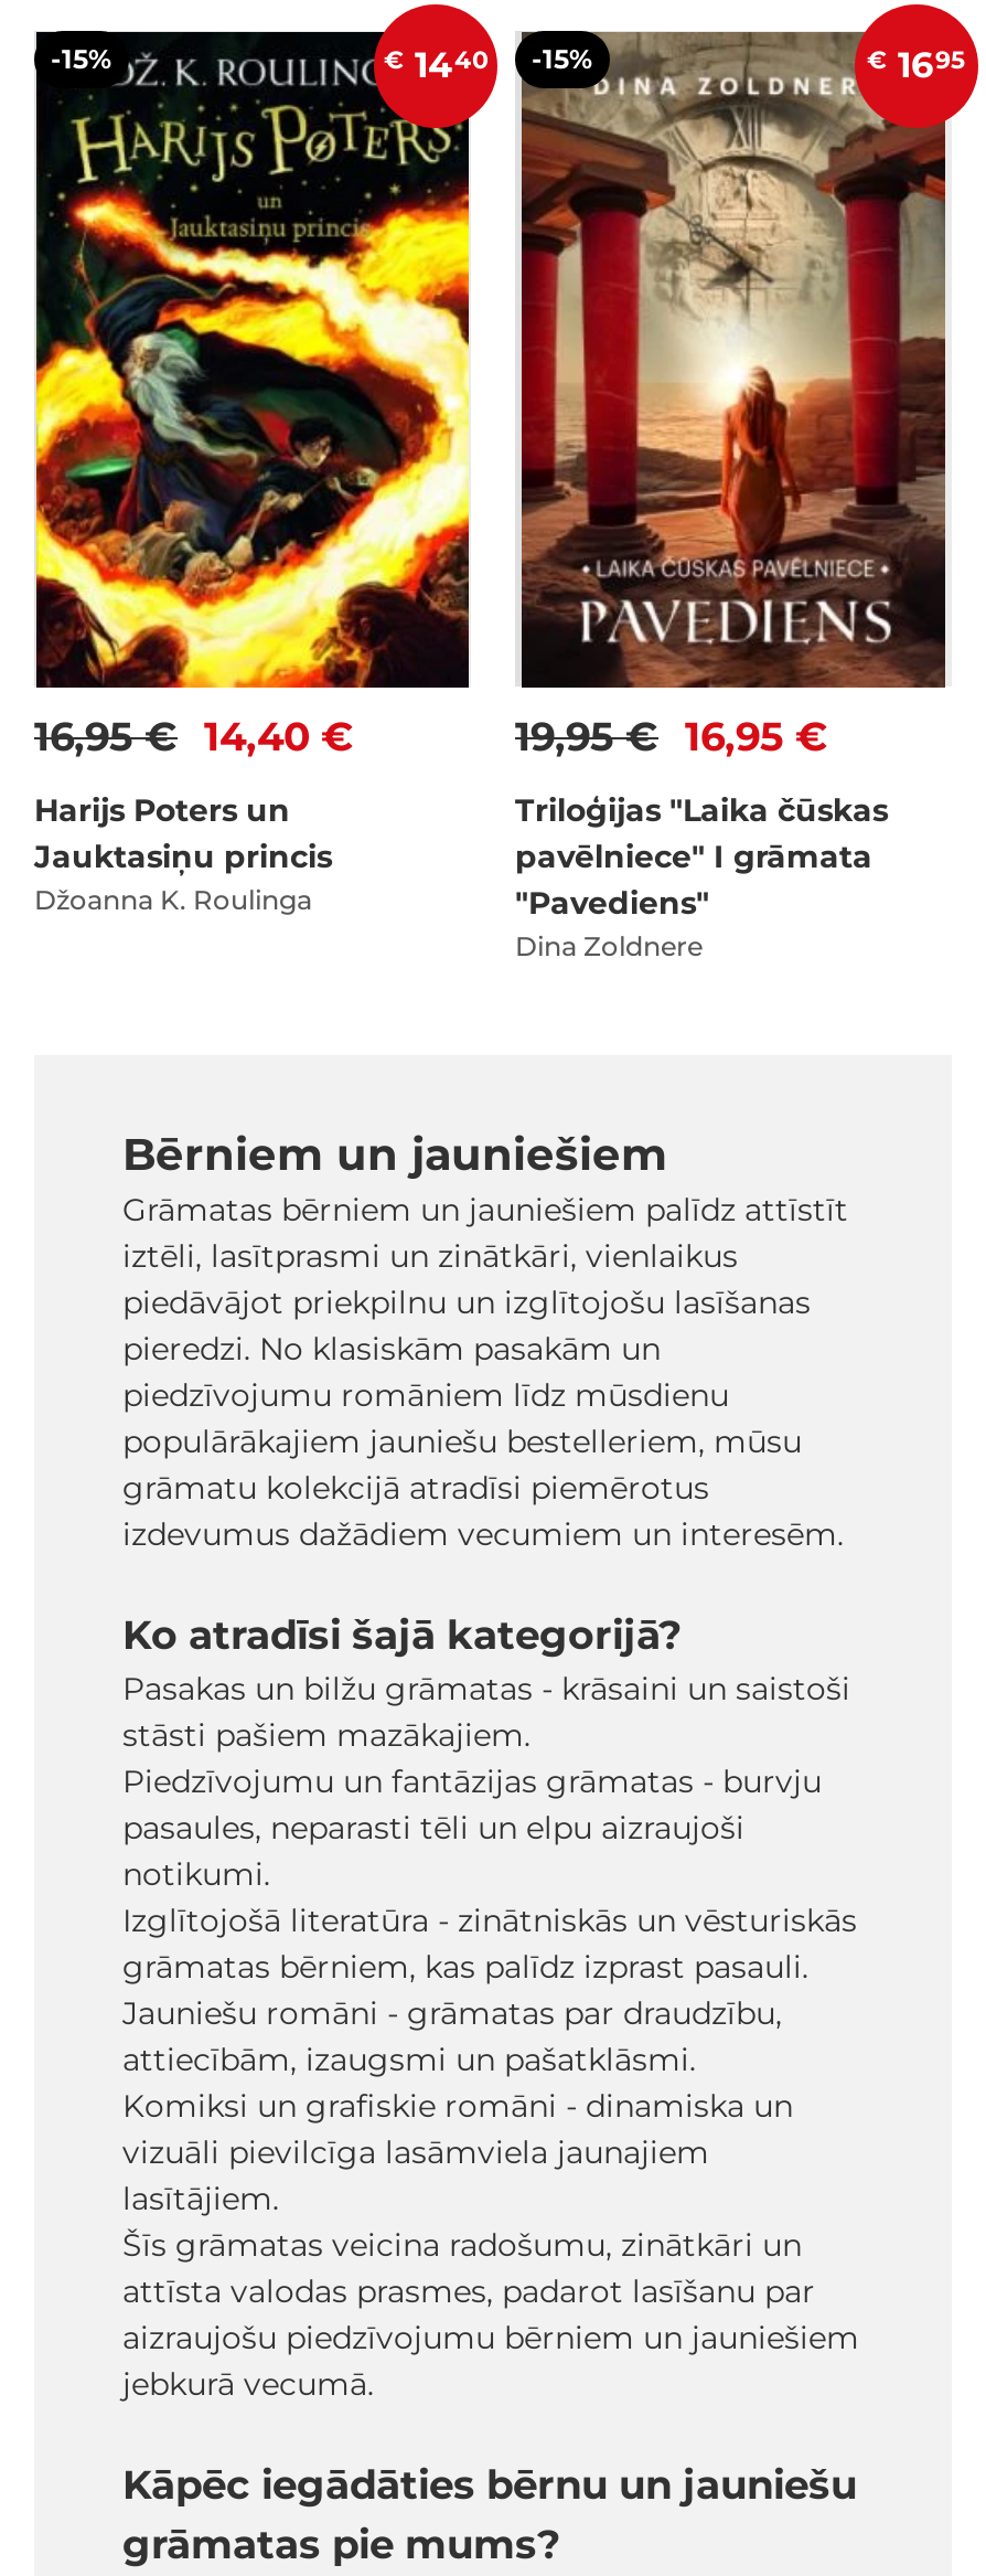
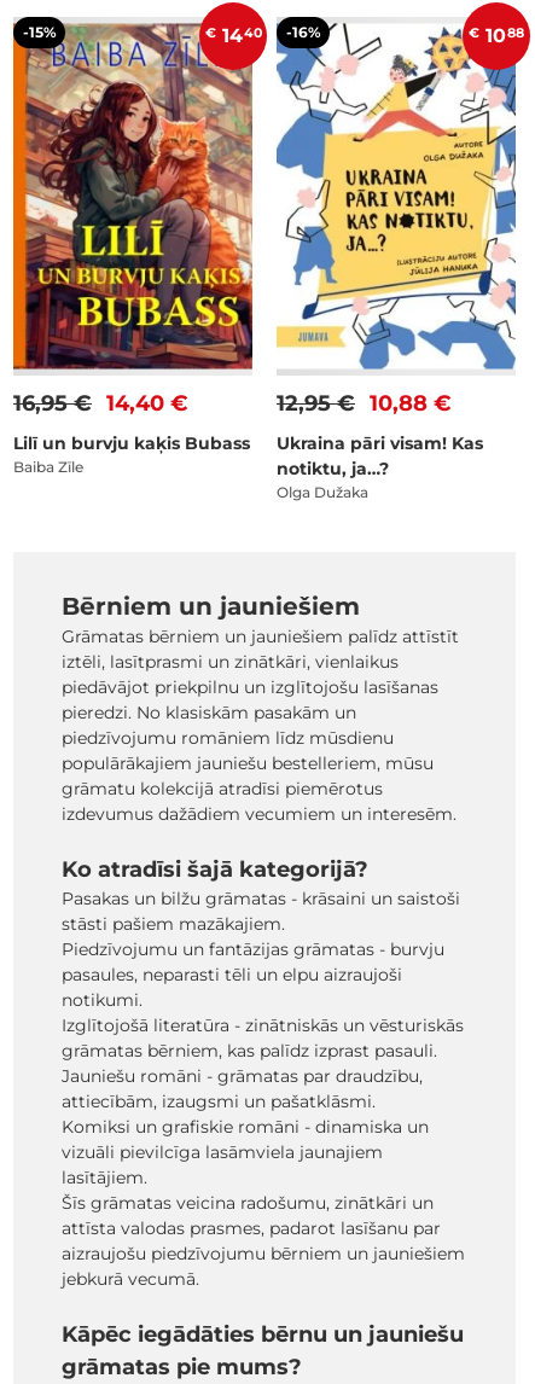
- [image]
- -15%
- € 1695
+ [image]
+ -16%
+ € 1088

- [image]
- 16,95 €
- 19,95 €
+ [image]
+ 10,88 €
+ 12,95 €

- Harijs Poters un
- Jauktasiņu princis
- Džoanna K. Roulinga
+ Lilī un burvju kaķis Bubass
+ Baiba Zīle

- Triloģijas "Laika čūskas
- pavēlniece" I grāmata
- "Pavediens"
- Dina Zoldnere
+ Ukraina pāri visam! Kas
+ notiktu, ja…?
+ Olga Dužaka
